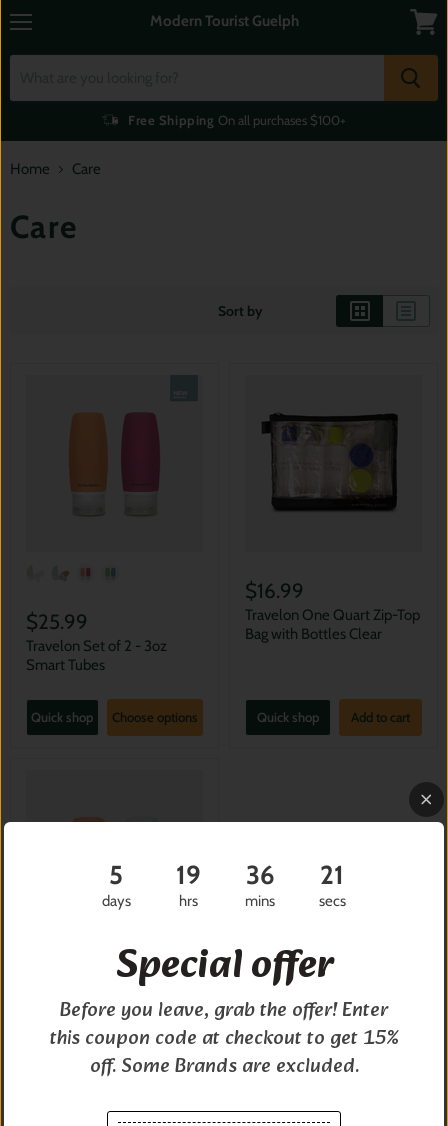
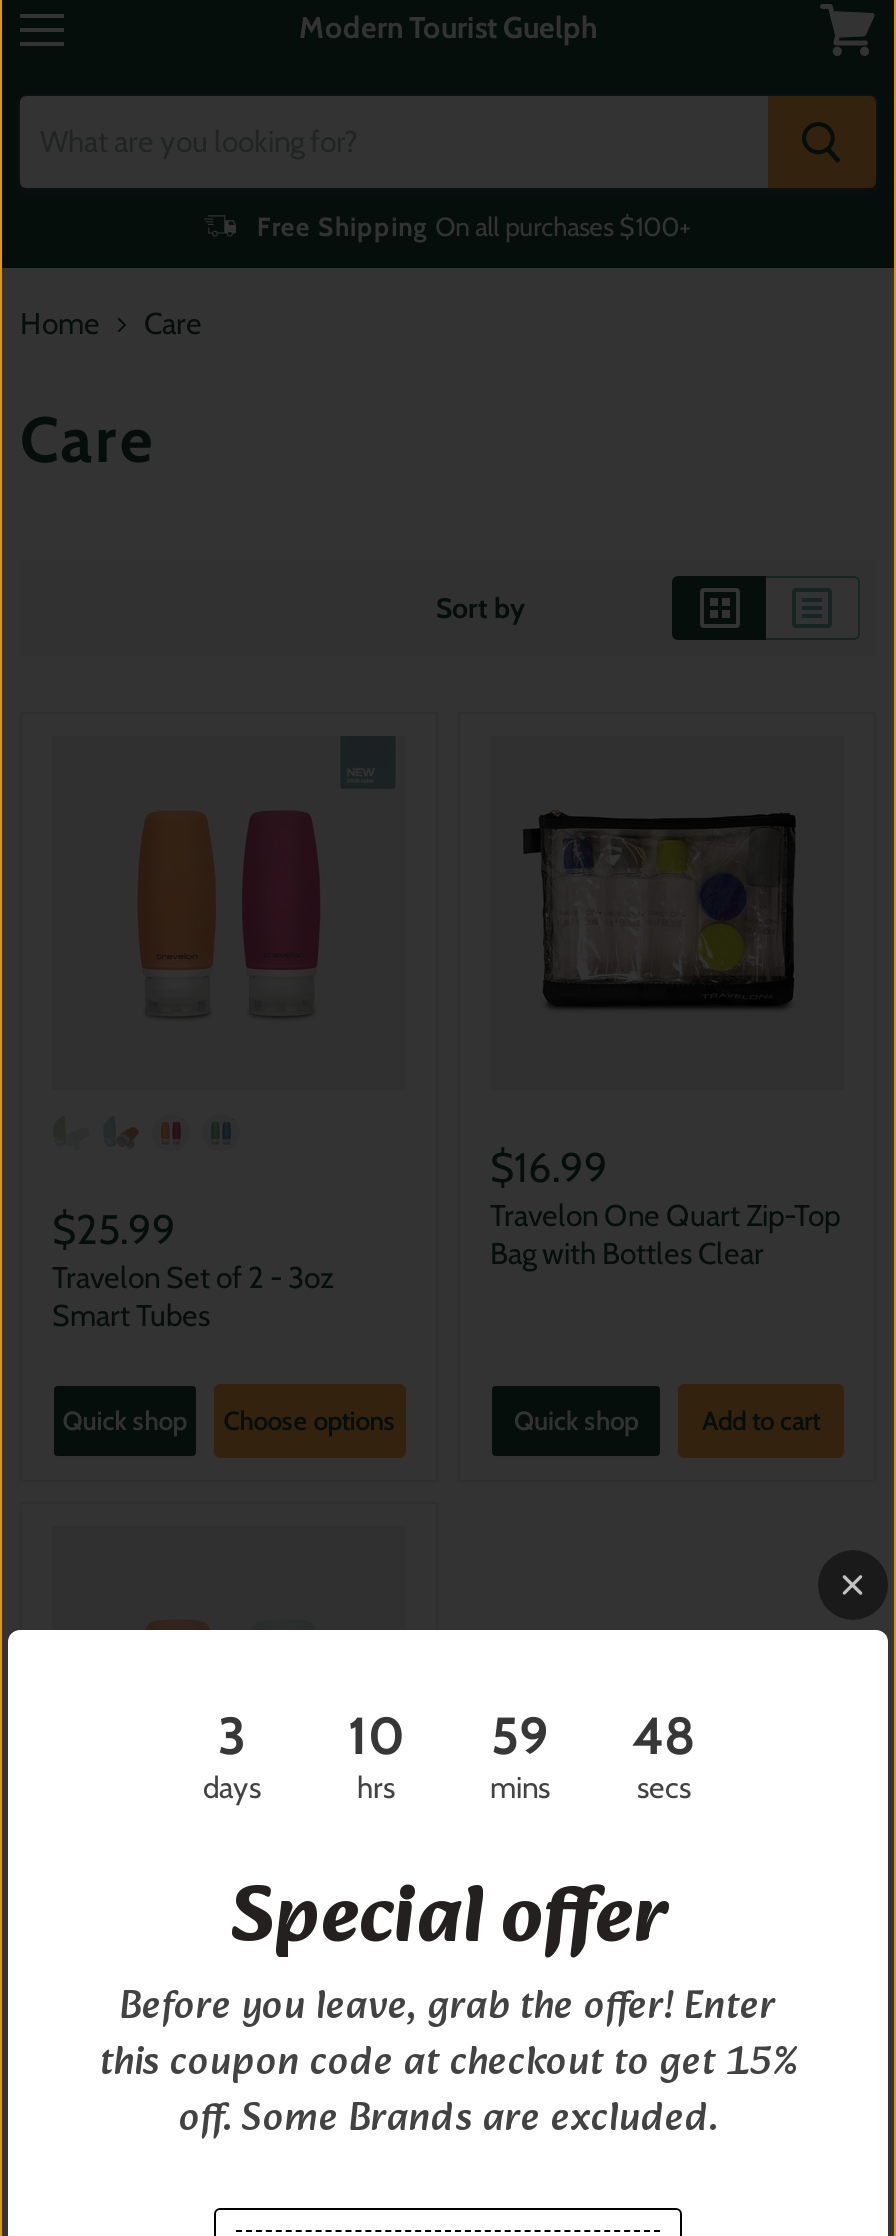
- 5
+ 3

- 19
+ 10

- 36
+ 59

- 21
+ 48
